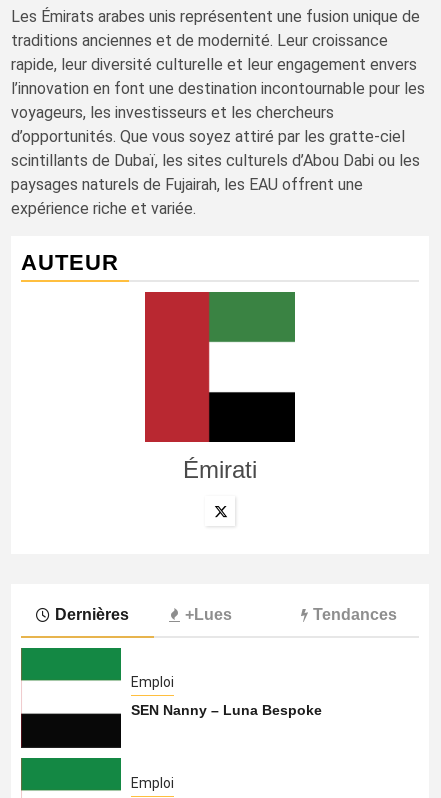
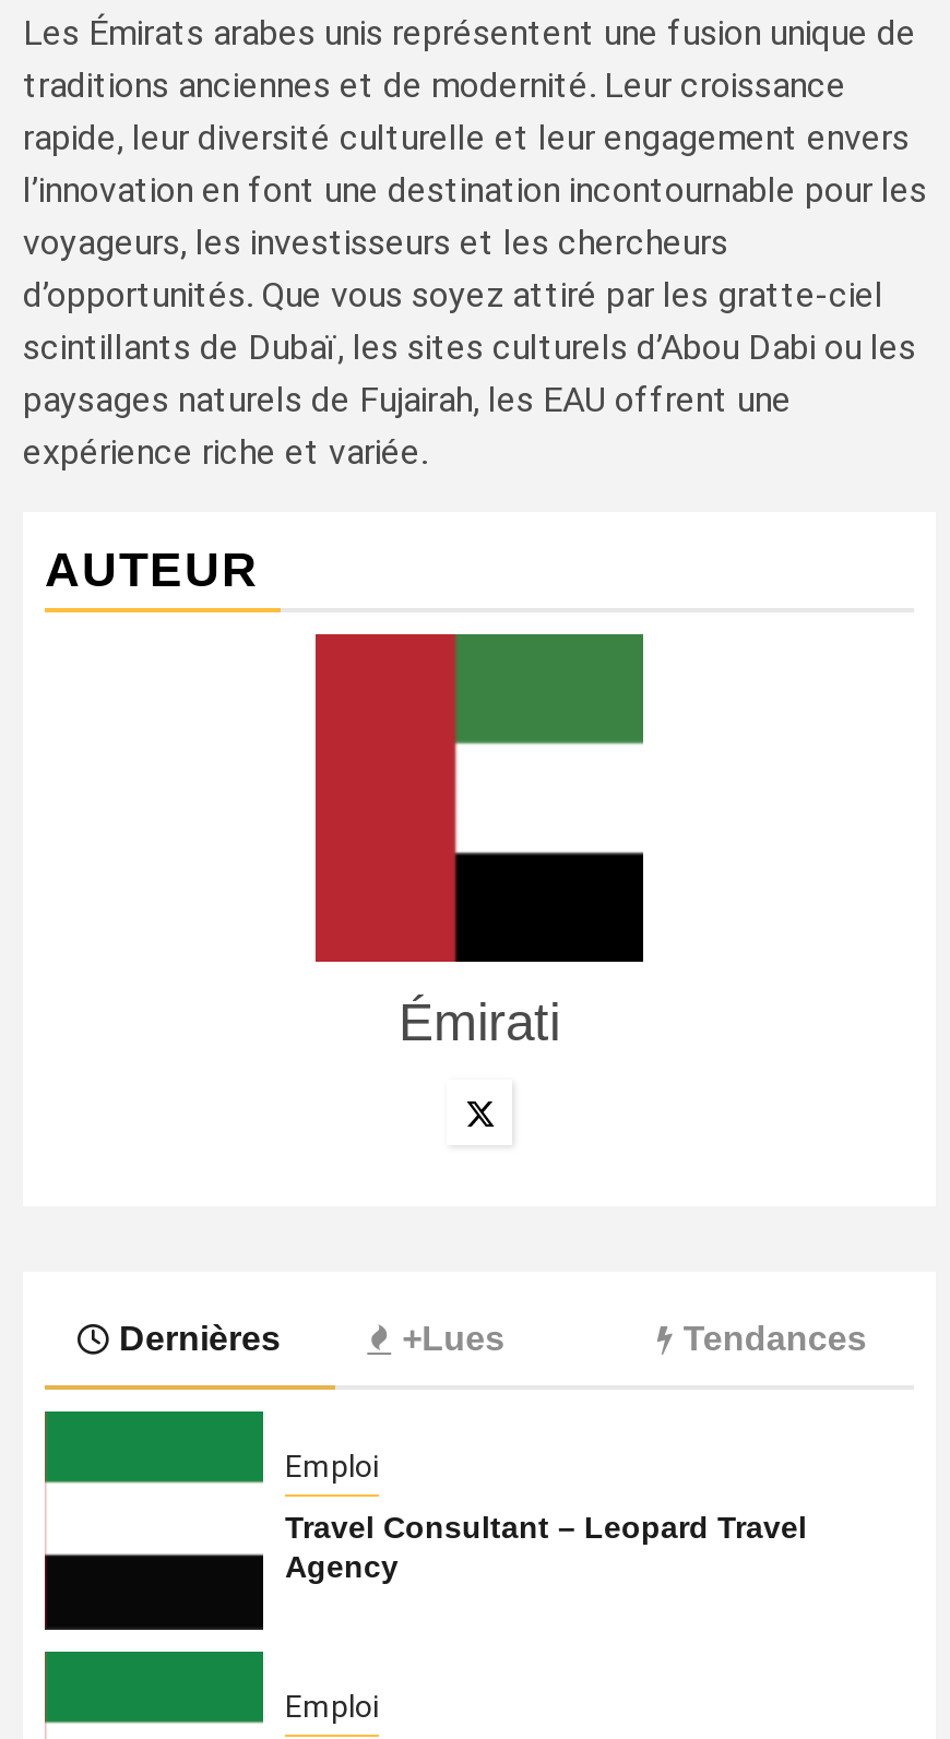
- SEN Nanny – Luna Bespoke
+ Travel Consultant – Leopard Travel
+ Agency
